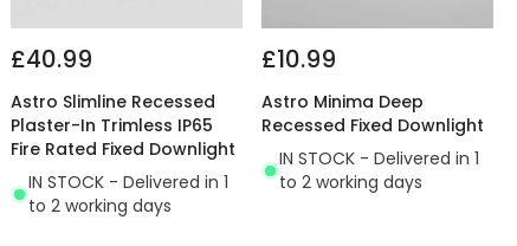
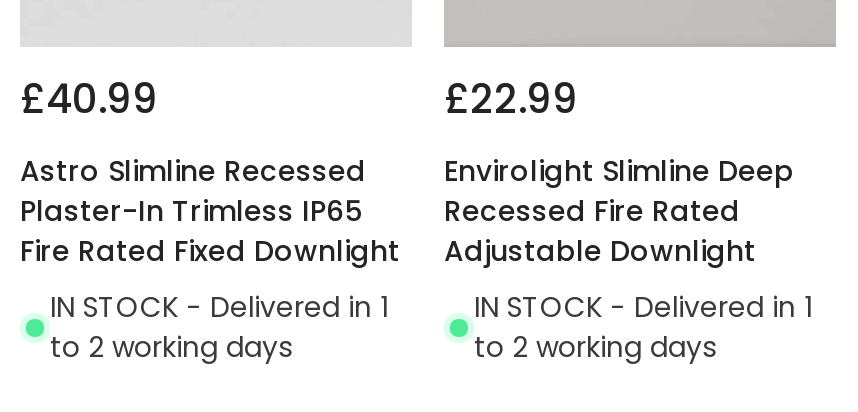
- £10.99
- Astro Minima Deep
- Recessed Fixed Downlight
+ £22.99
+ Envirolight Slimline Deep
+ Recessed Fire Rated
+ Adjustable Downlight

moved down: IN STOCK - Delivered in 1 | to 2 working days
